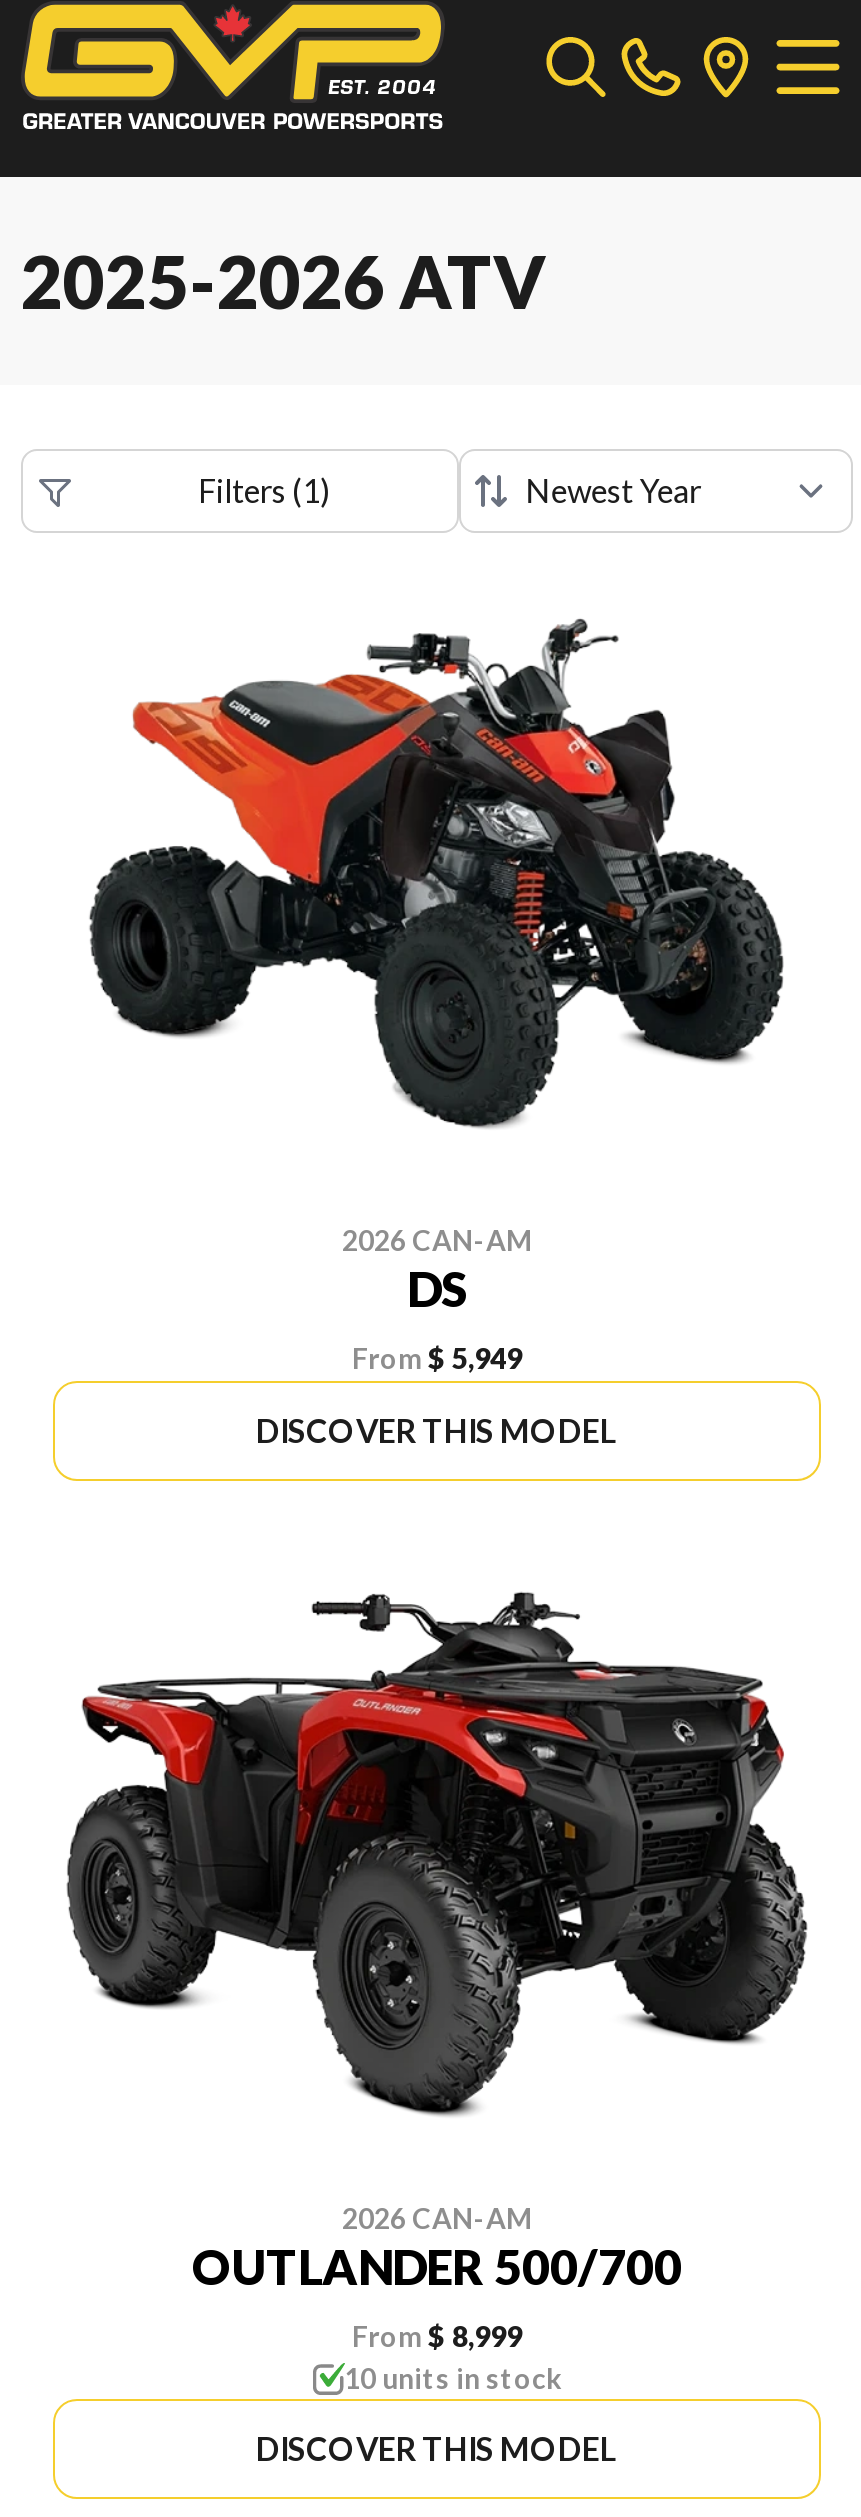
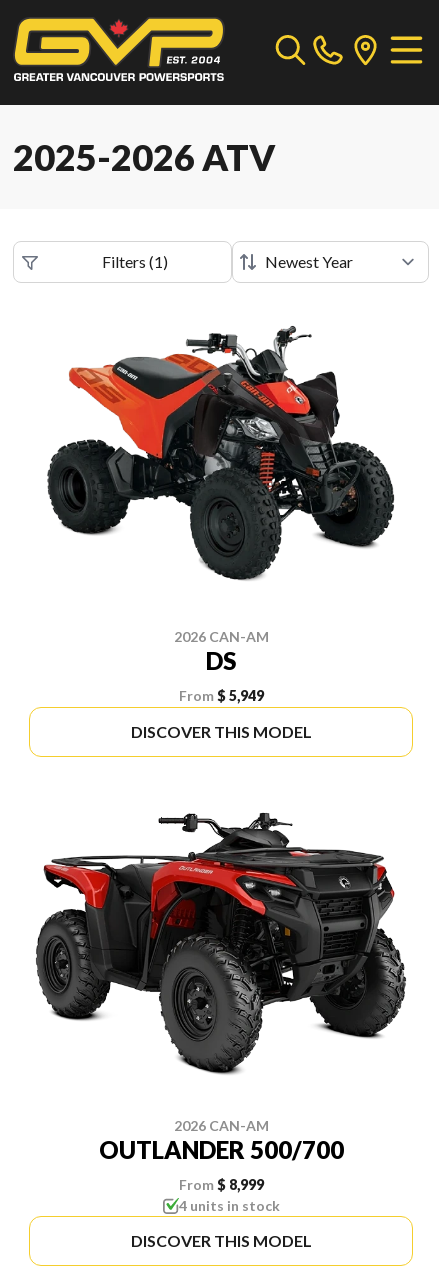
- 10 units in stock
+ 4 units in stock
